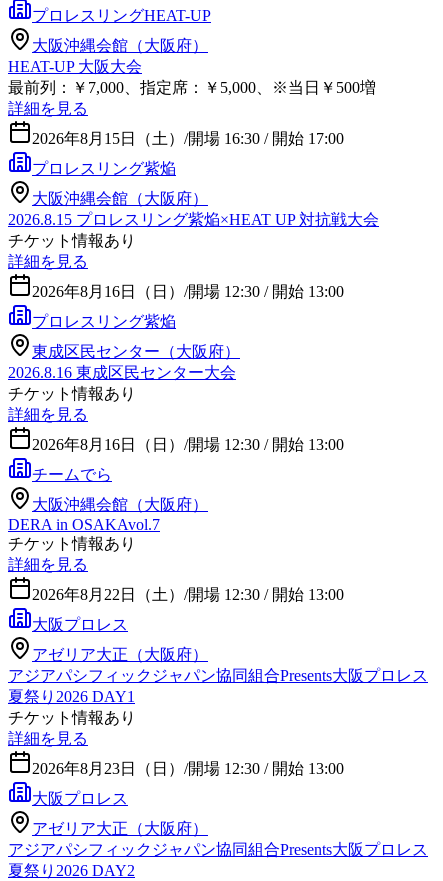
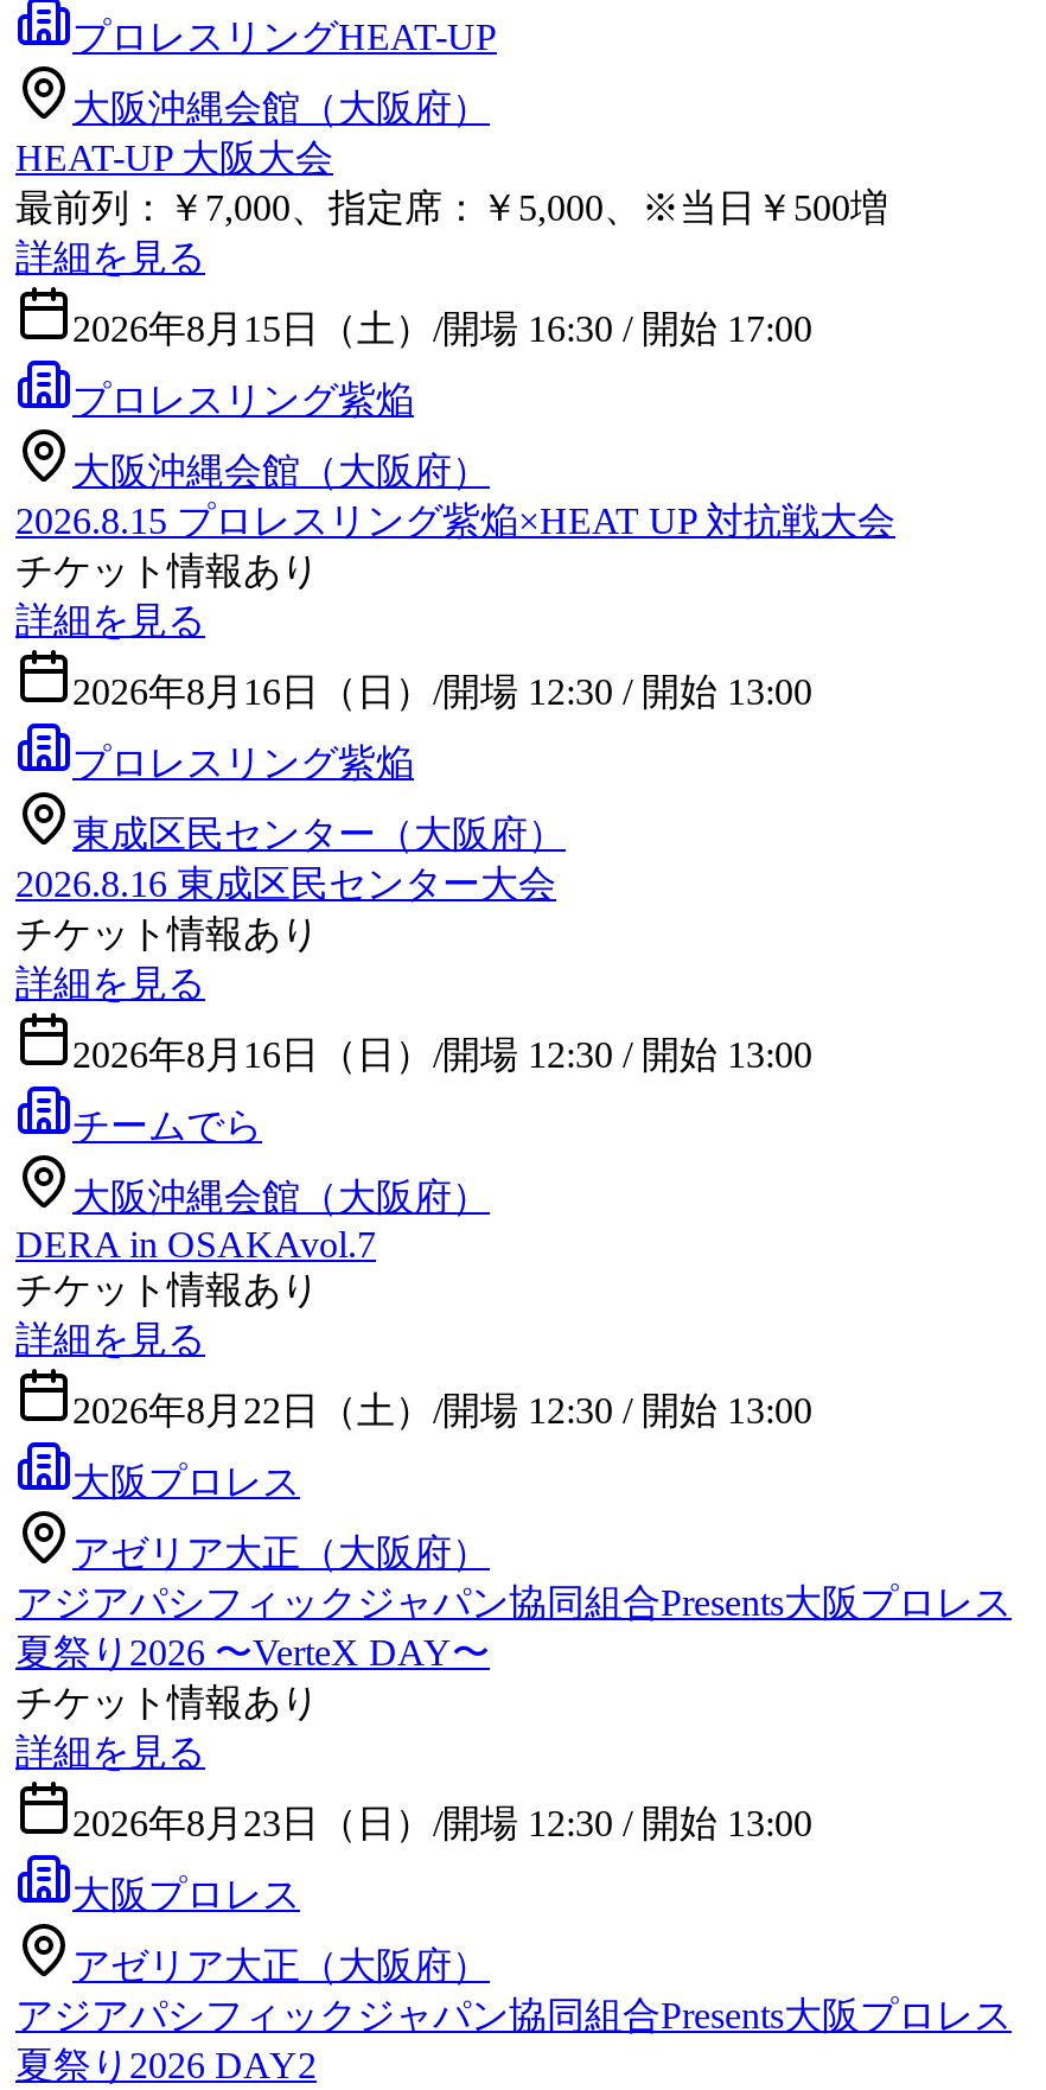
- 夏祭り2026 DAY1
+ 夏祭り2026 〜VerteX DAY〜
